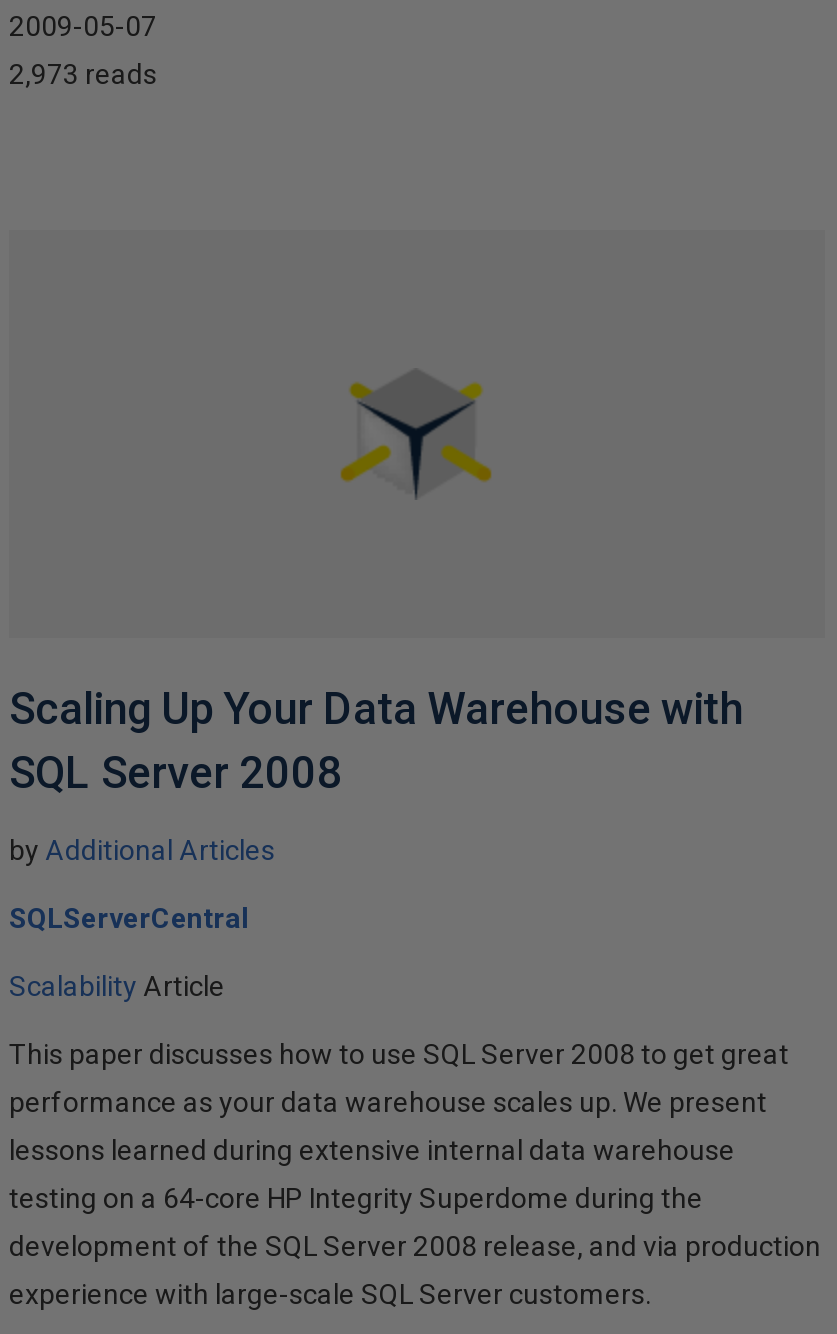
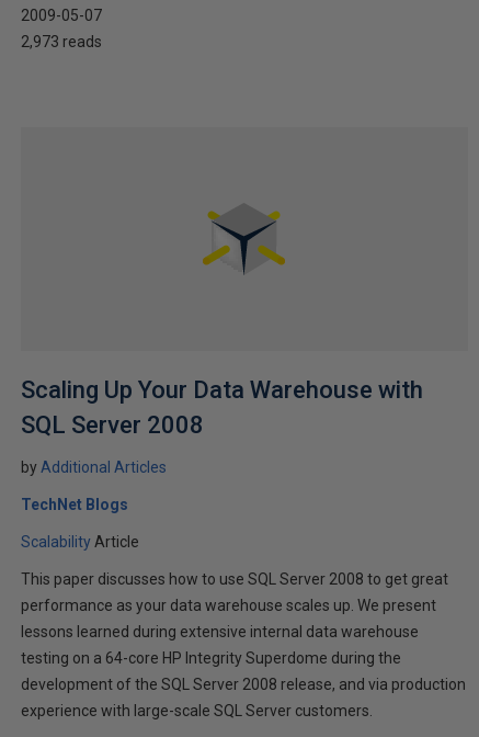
- SQLServerCentral
+ TechNet Blogs
